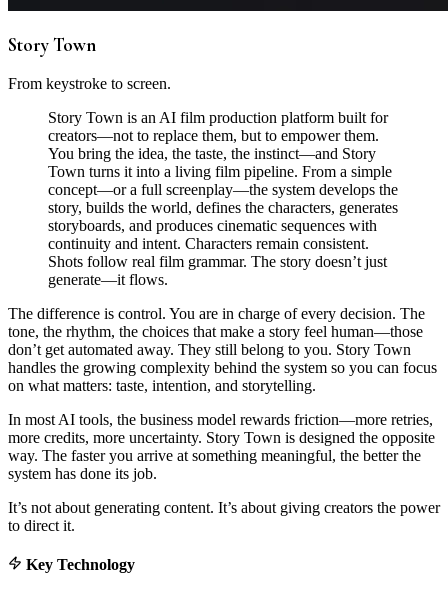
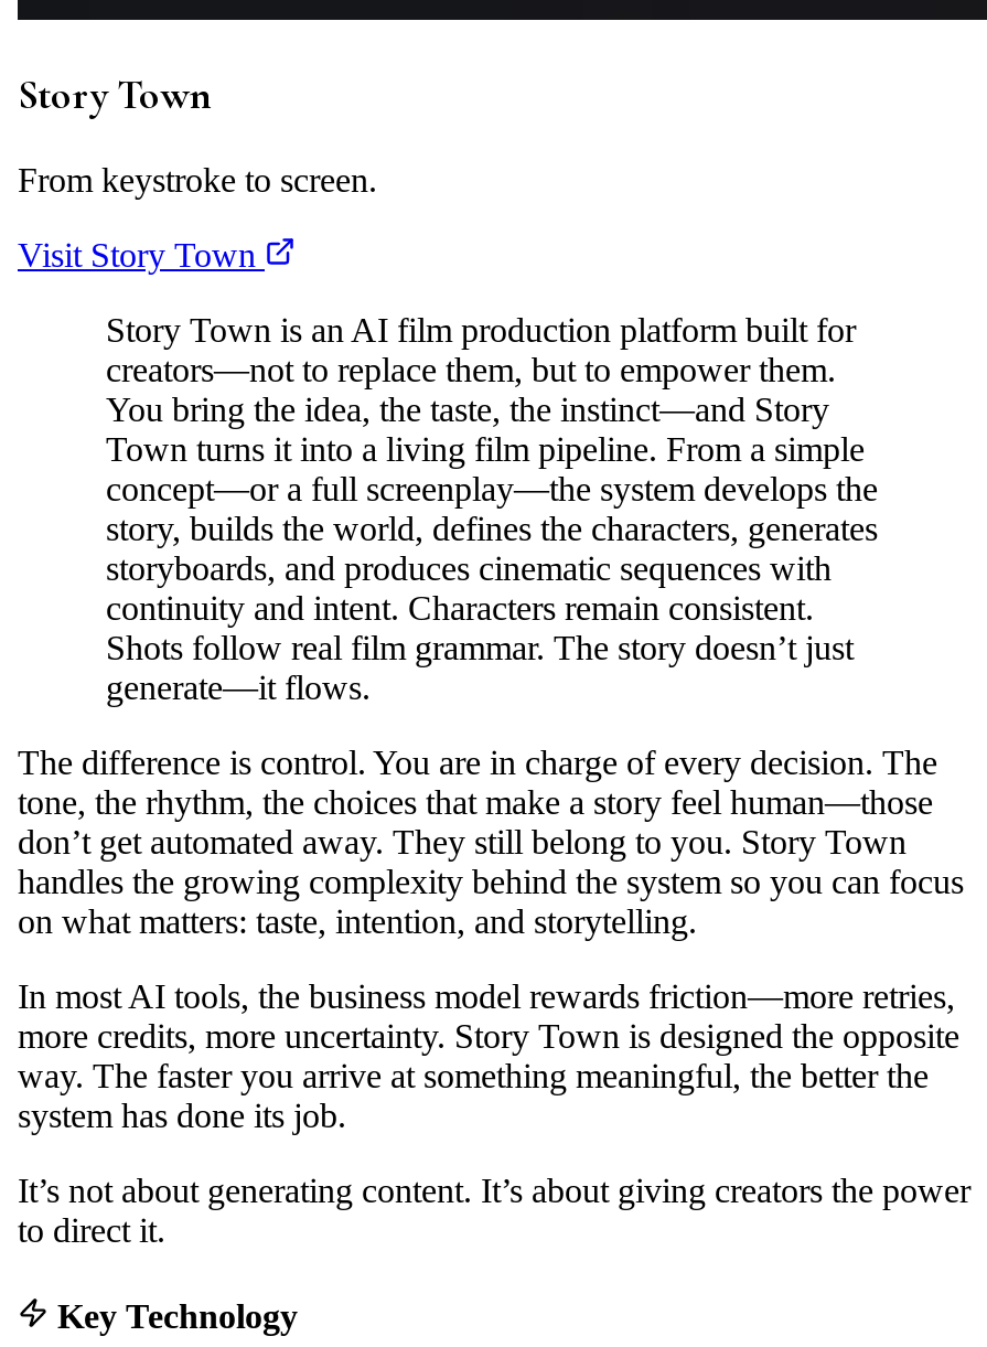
+ Visit Story Town
